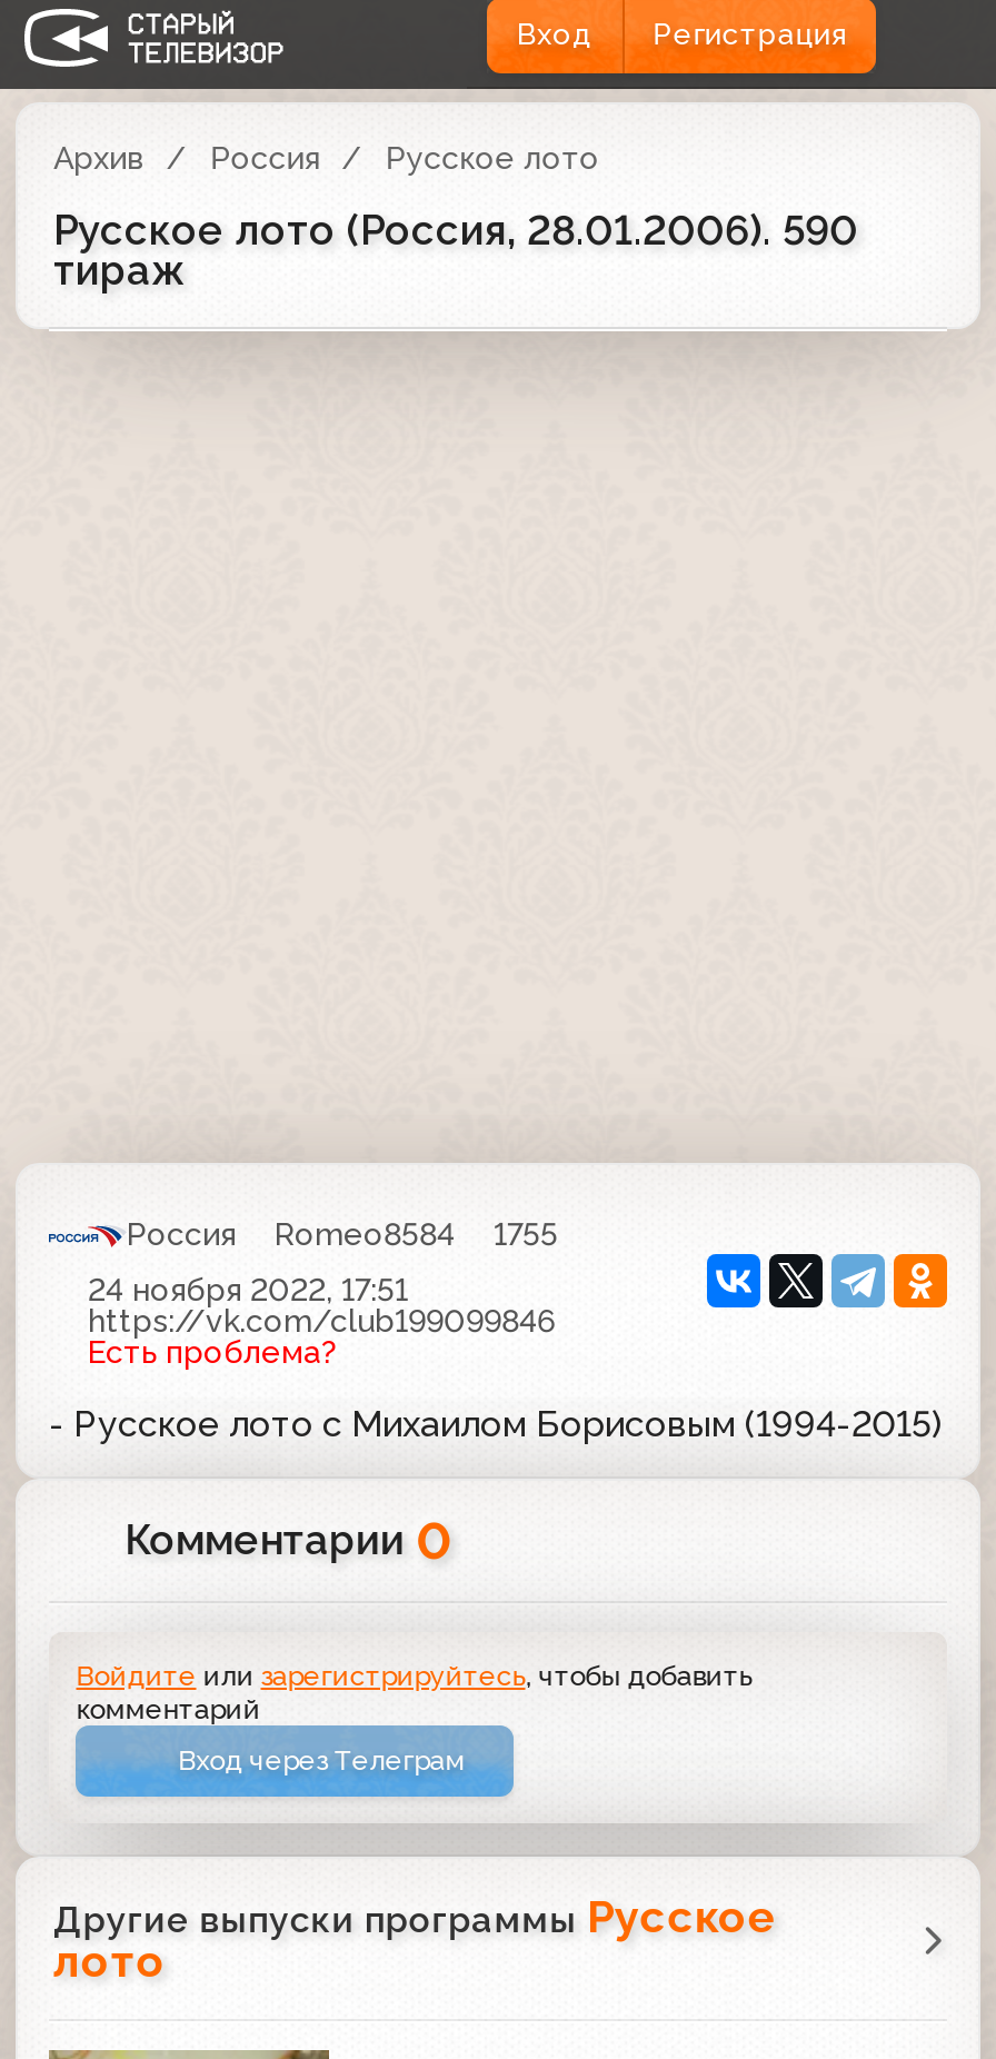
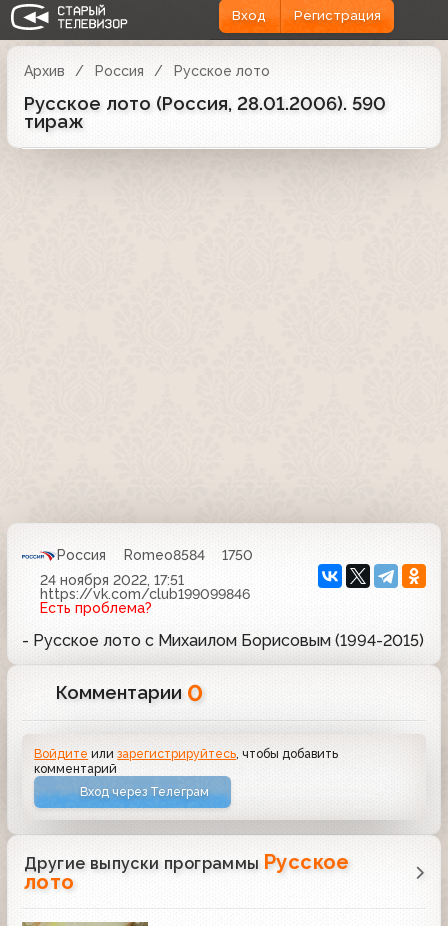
- Россия Romeo8584 1755
+ Россия Romeo8584 1750
